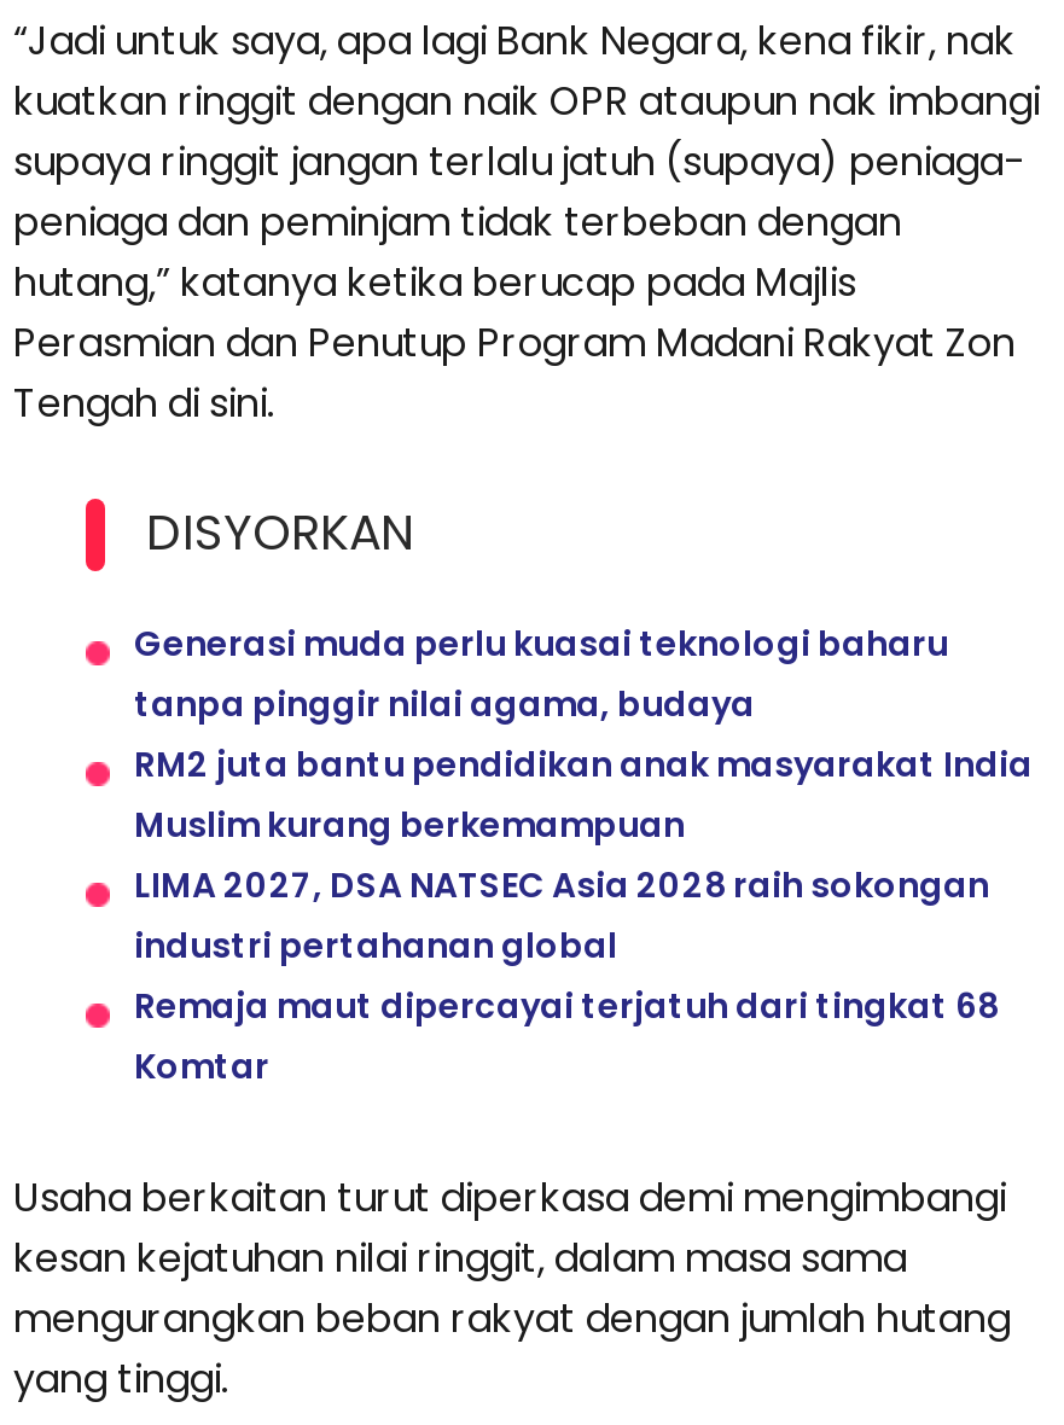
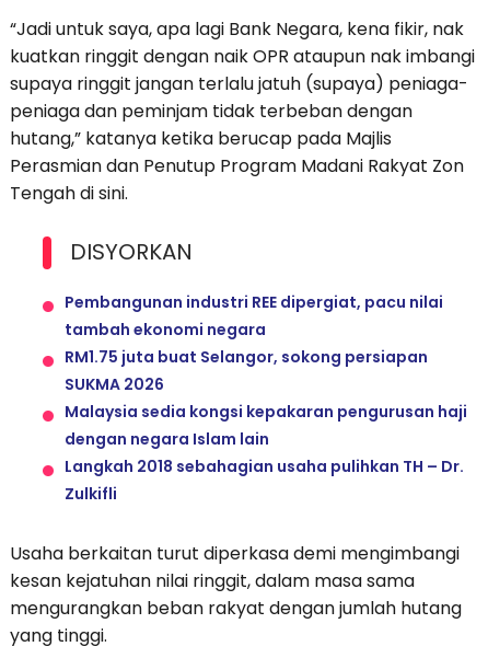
- Generasi muda perlu kuasai teknologi baharu
- tanpa pinggir nilai agama, budaya
- RM2 juta bantu pendidikan anak masyarakat India
- Muslim kurang berkemampuan
- LIMA 2027, DSA NATSEC Asia 2028 raih sokongan
- industri pertahanan global
- Remaja maut dipercayai terjatuh dari tingkat 68
- Komtar
+ Pembangunan industri REE dipergiat, pacu nilai
+ tambah ekonomi negara
+ RM1.75 juta buat Selangor, sokong persiapan
+ SUKMA 2026
+ Malaysia sedia kongsi kepakaran pengurusan haji
+ dengan negara Islam lain
+ Langkah 2018 sebahagian usaha pulihkan TH – Dr.
+ Zulkifli
